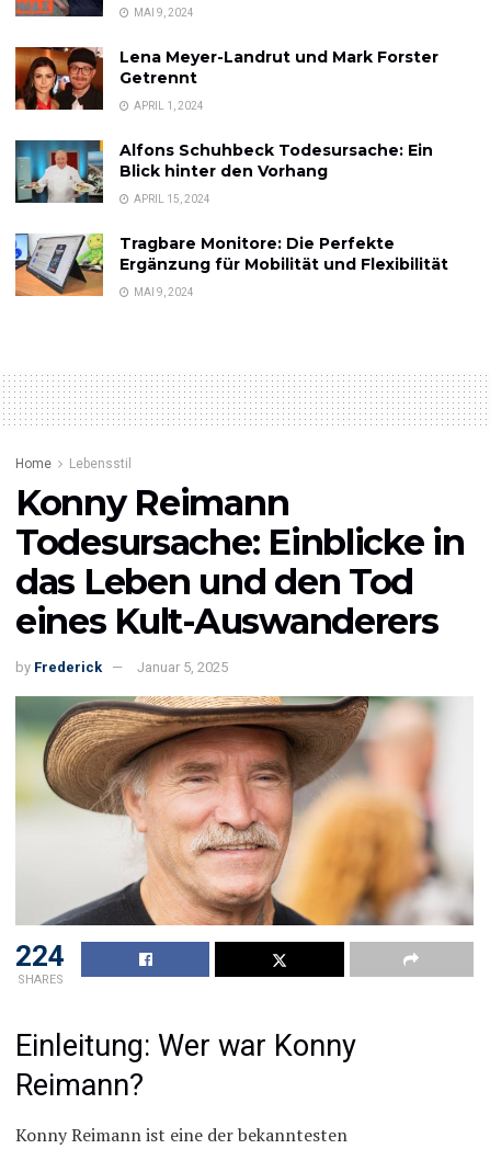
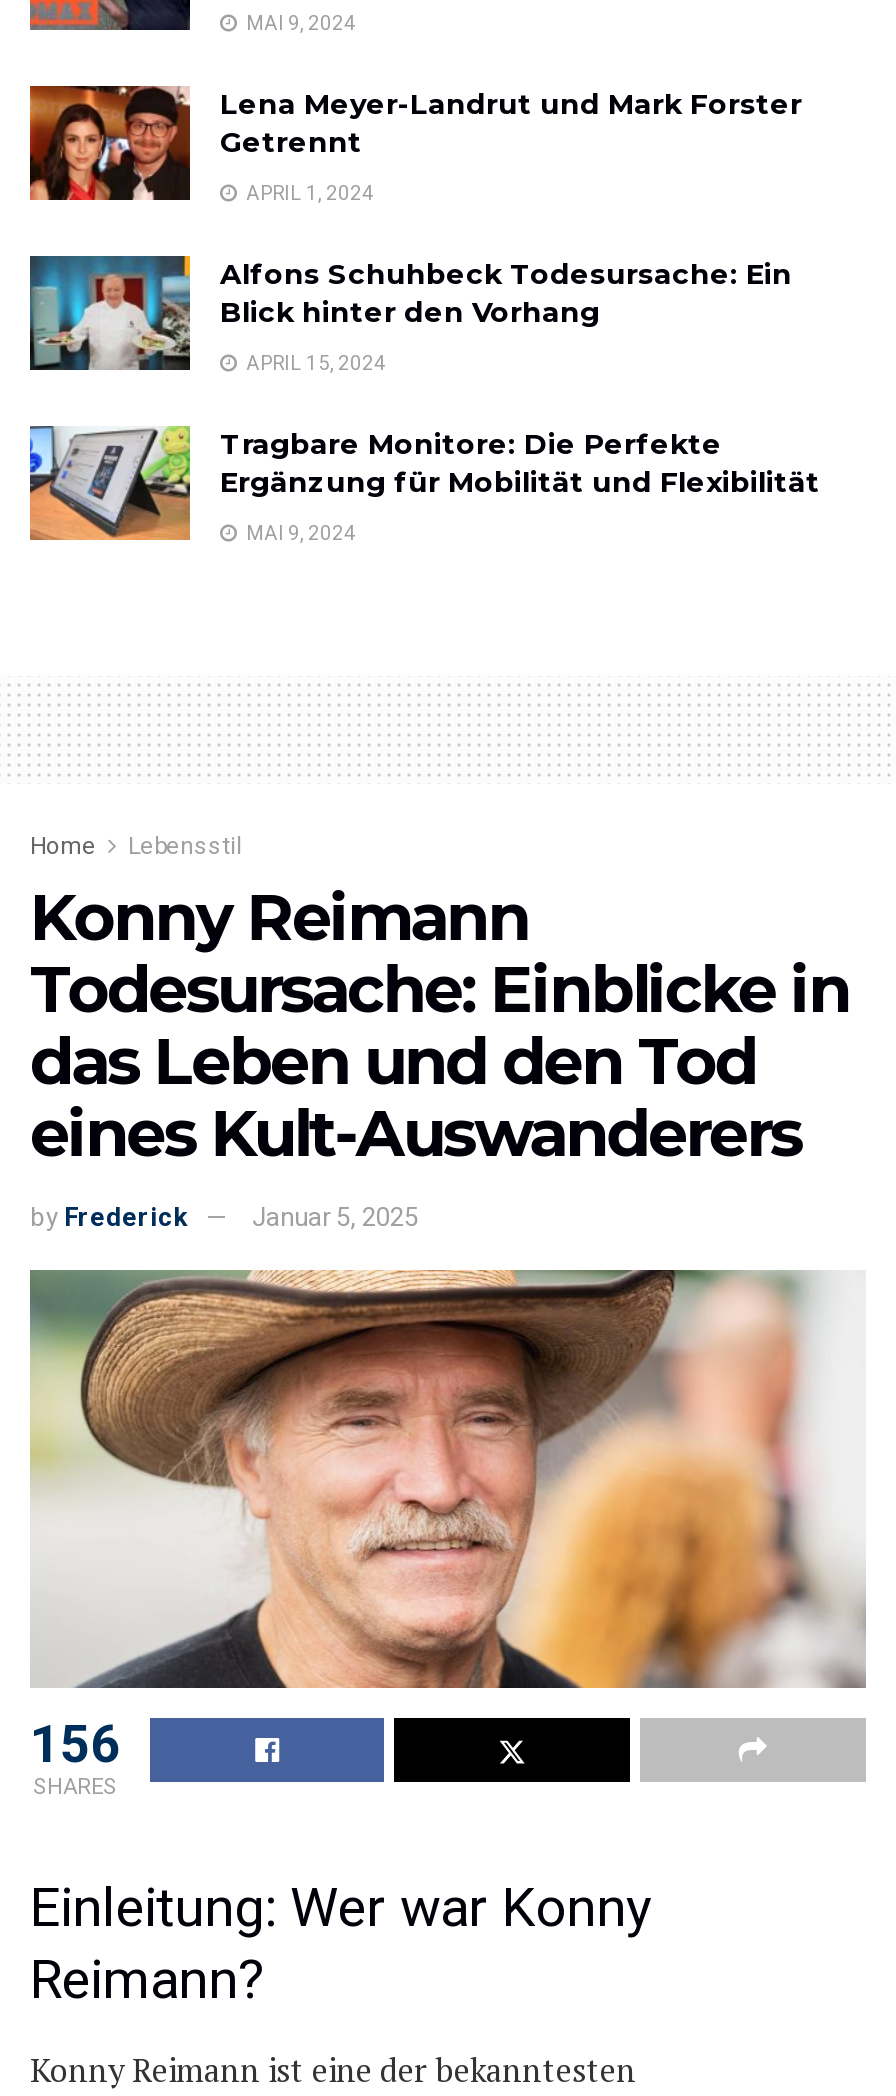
- 224
+ 156
